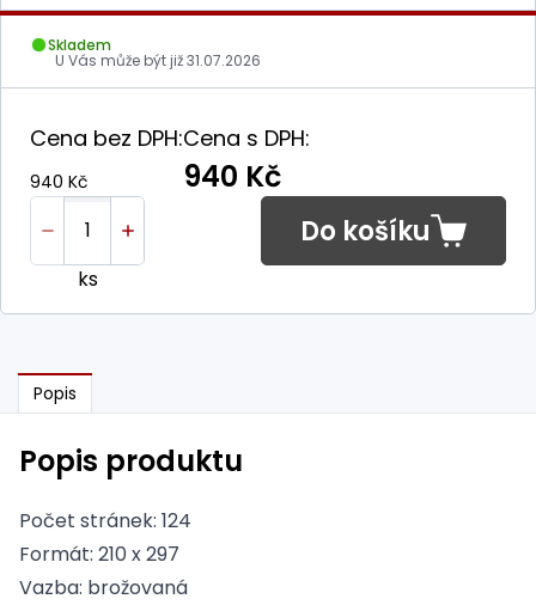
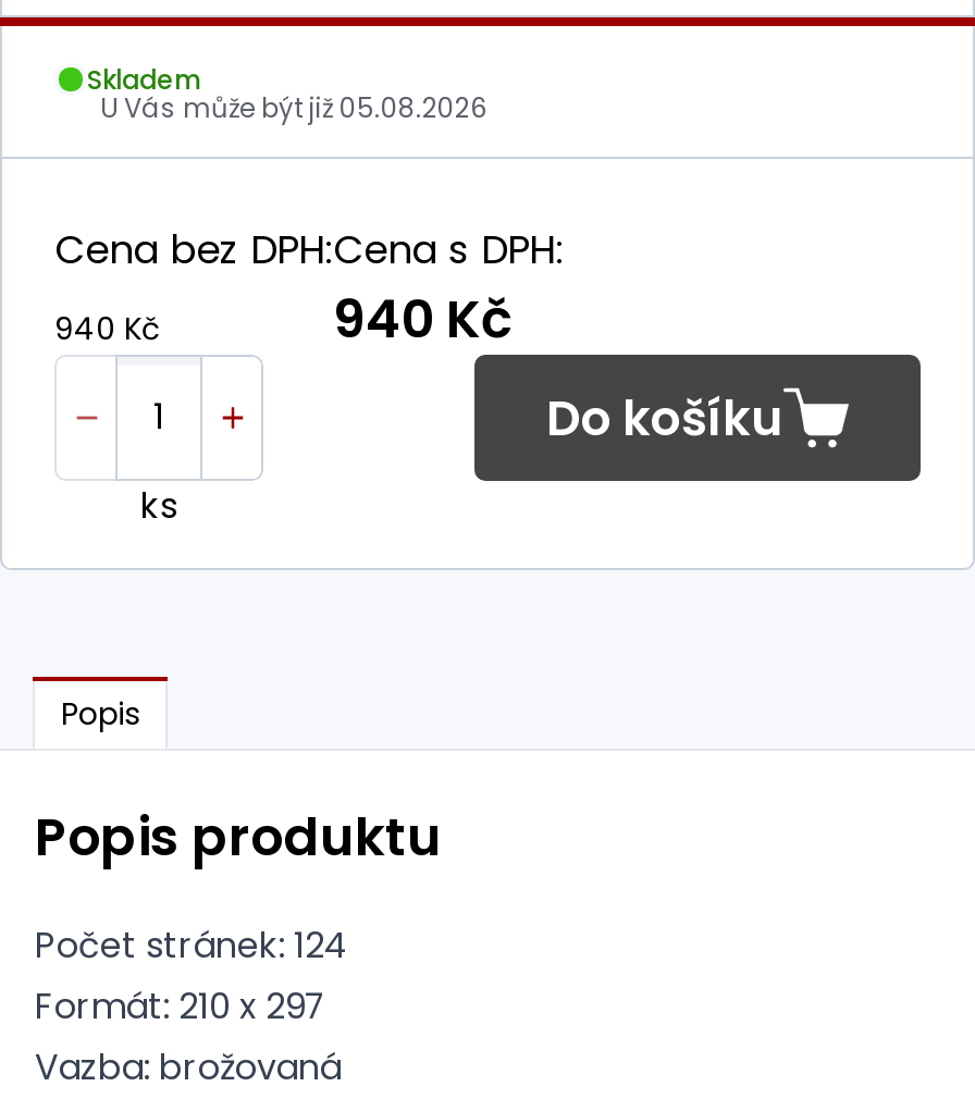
- U Vás může být již 31.07.2026
+ U Vás může být již 05.08.2026
